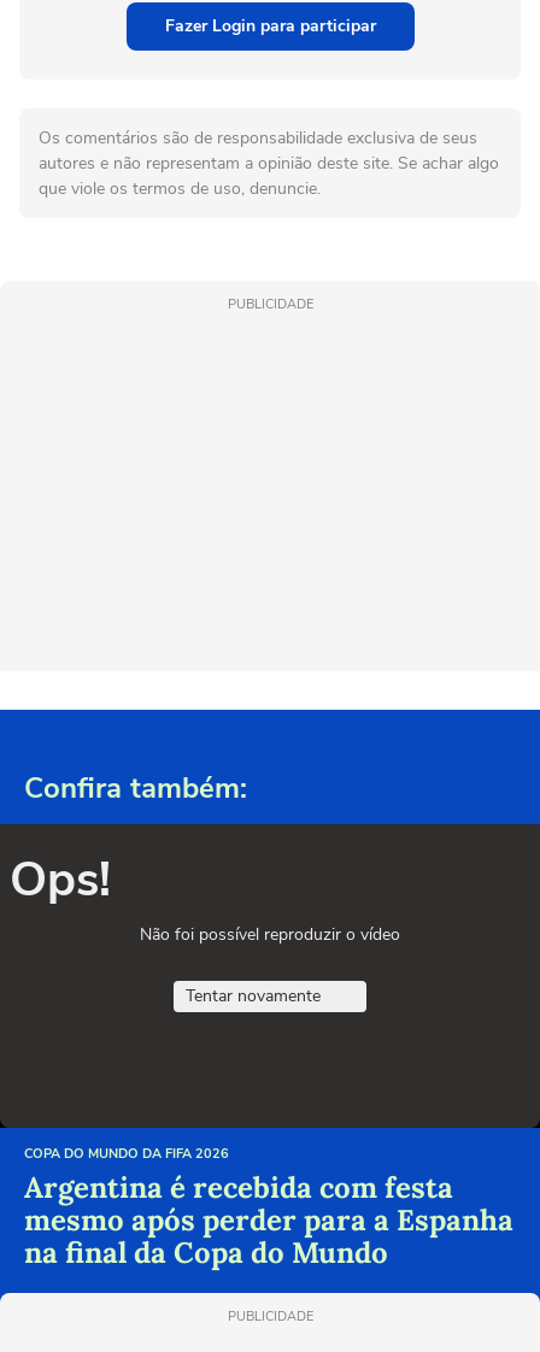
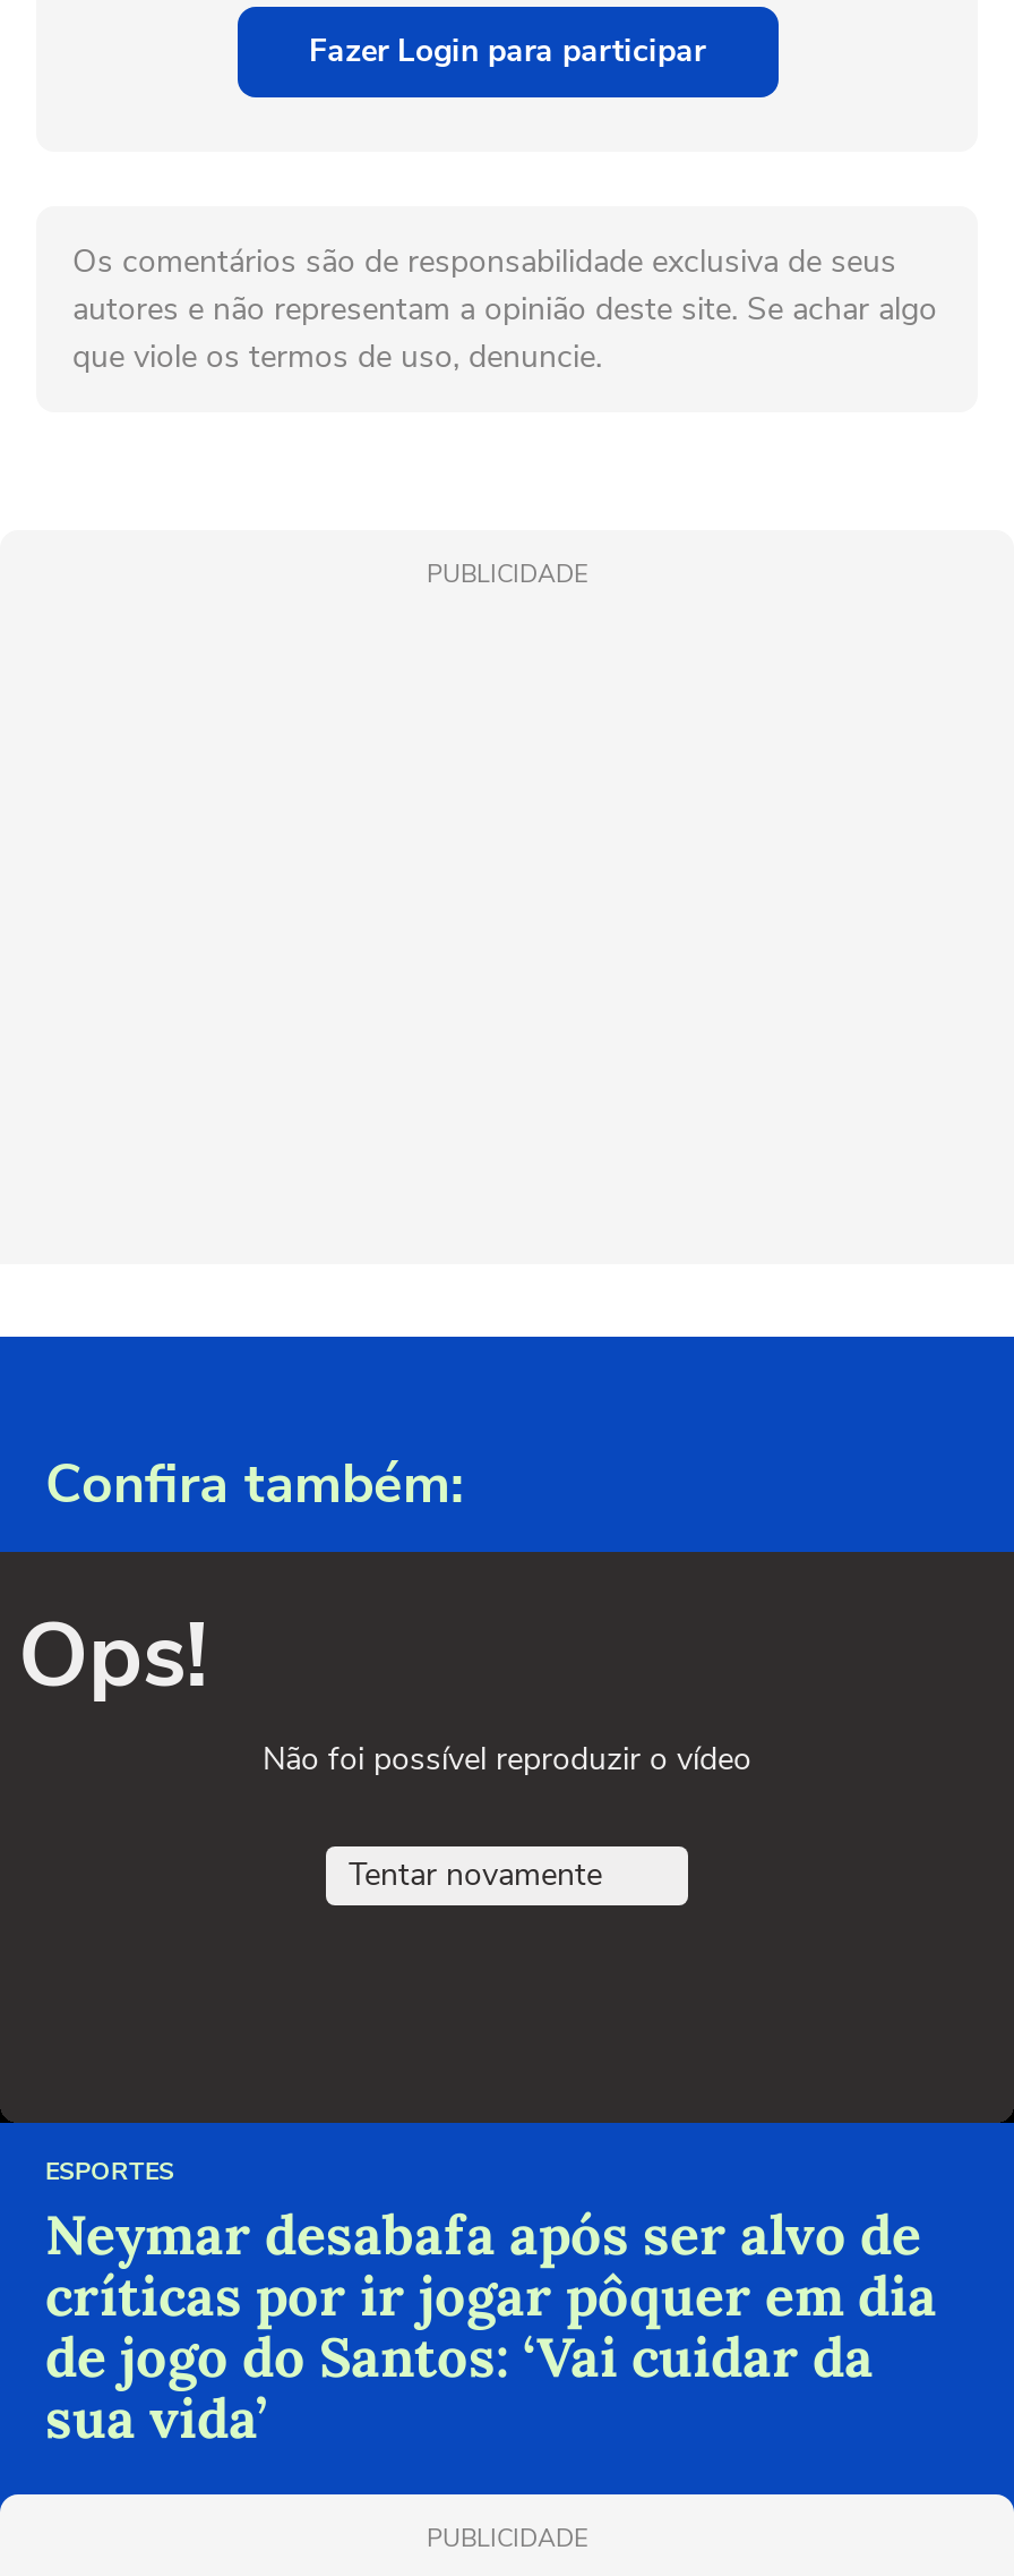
- COPA DO MUNDO DA FIFA 2026
- Argentina é recebida com festa
- mesmo após perder para a Espanha
- na final da Copa do Mundo
+ ESPORTES
+ Neymar desabafa após ser alvo de
+ críticas por ir jogar pôquer em dia
+ de jogo do Santos: ‘Vai cuidar da
+ sua vida’
